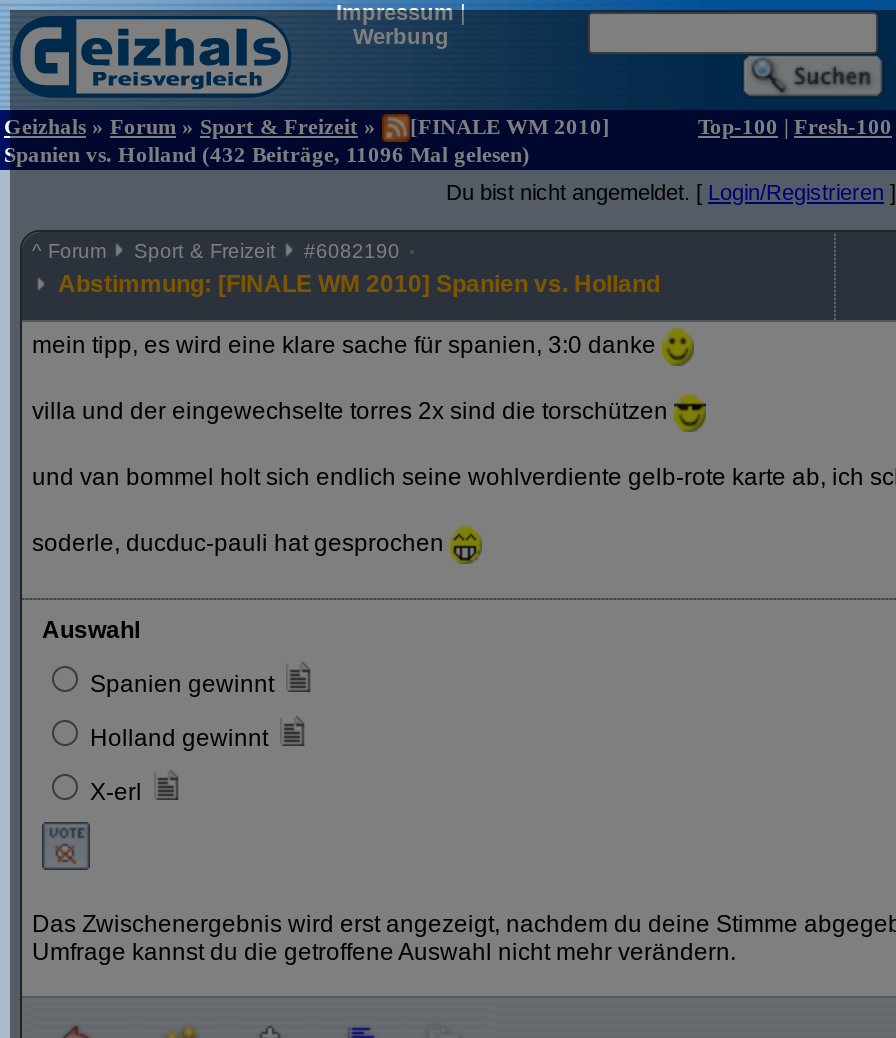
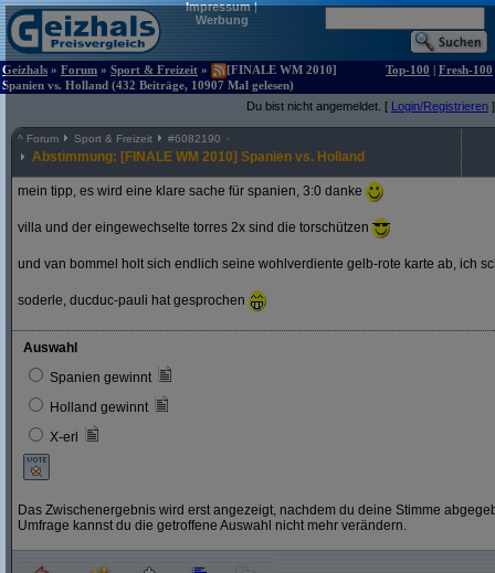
- Spanien vs. Holland (432 Beiträge, 11096 Mal gelesen)
+ Spanien vs. Holland (432 Beiträge, 10907 Mal gelesen)
